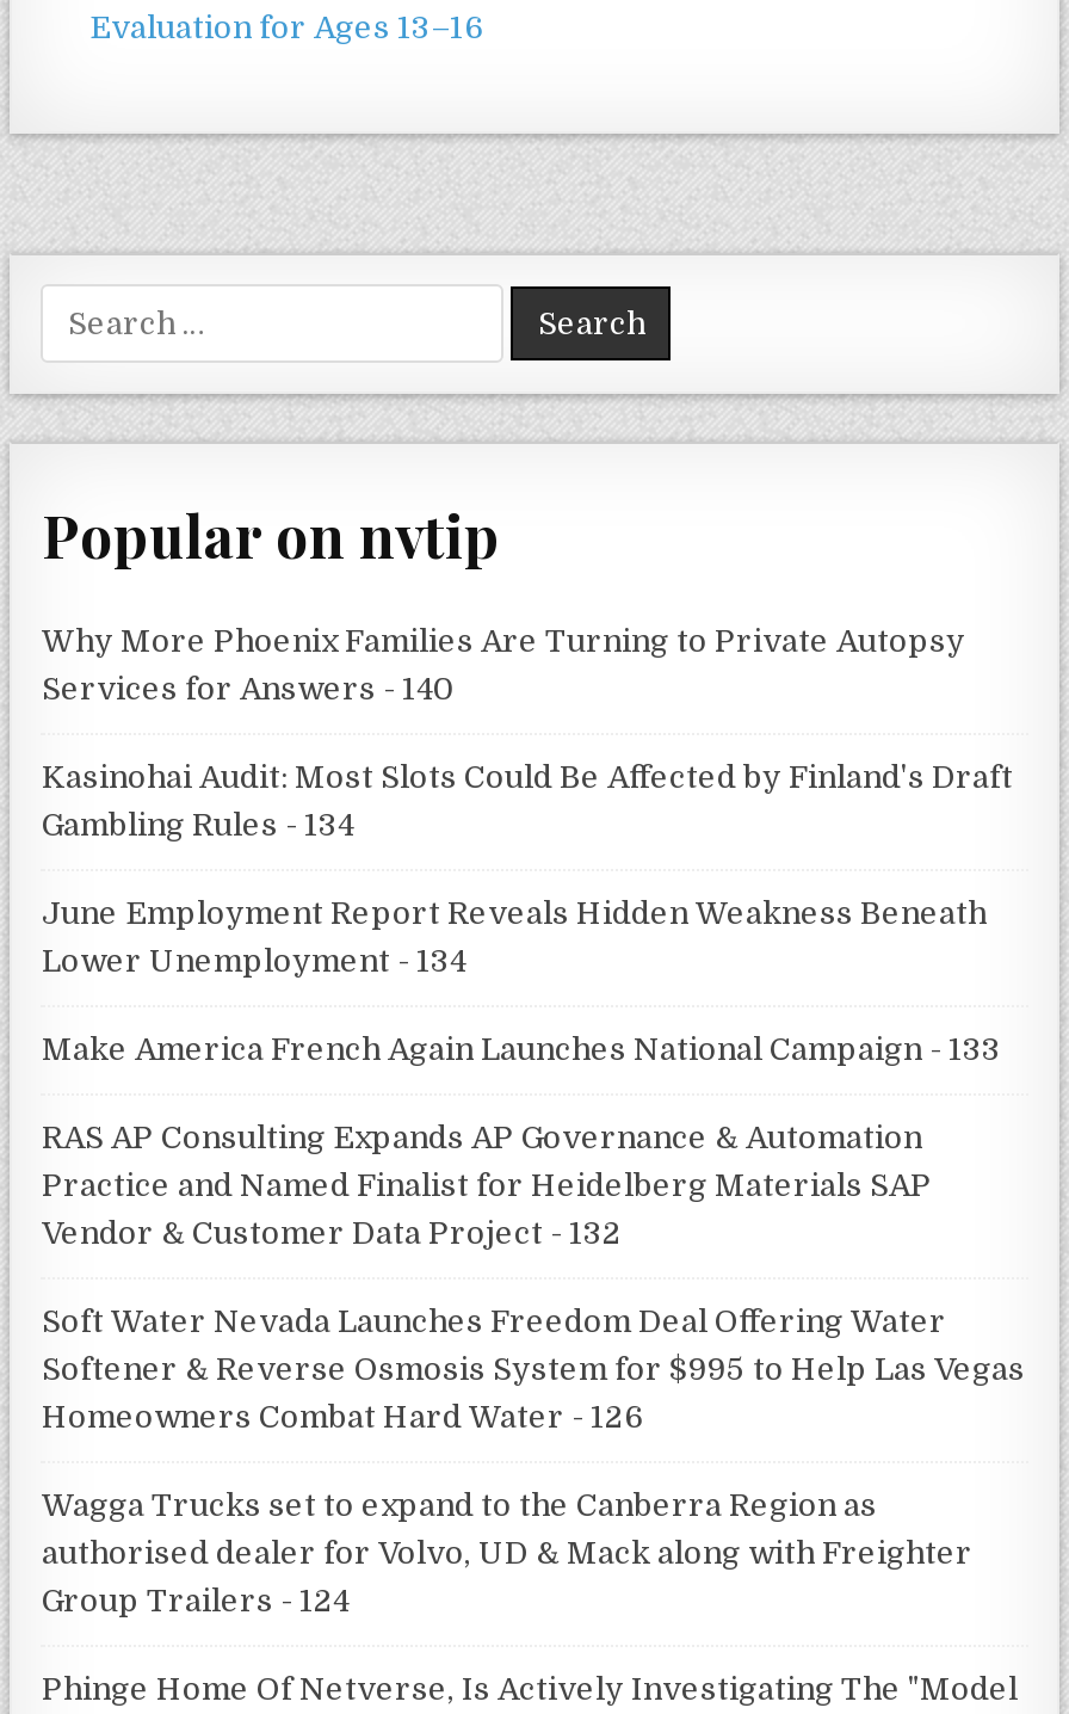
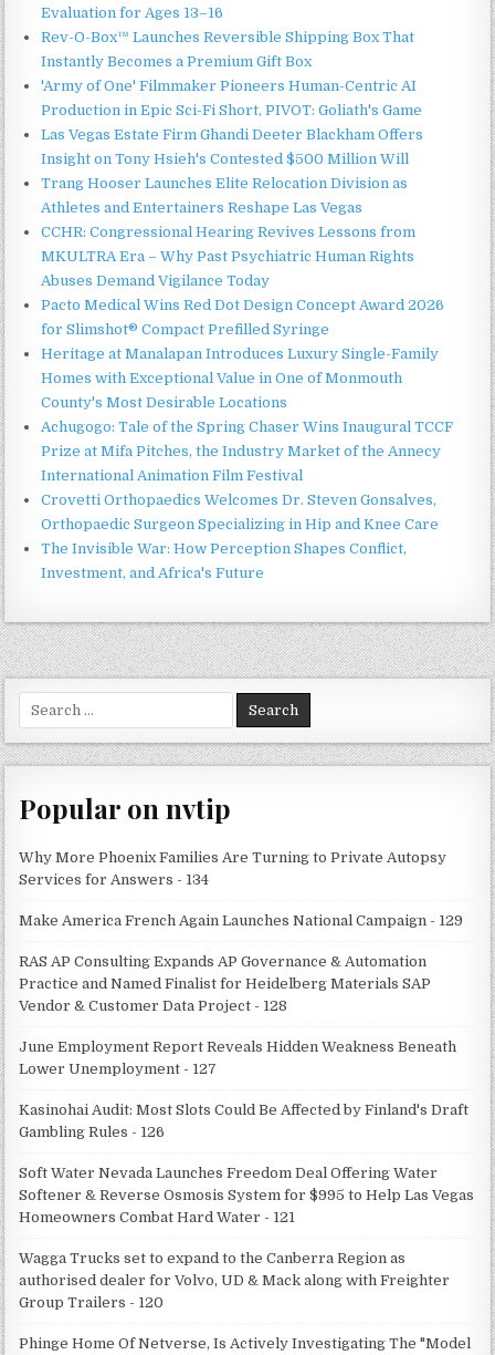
+ Rev-O-Box™ Launches Reversible Shipping Box That
+ Instantly Becomes a Premium Gift Box
+ 'Army of One' Filmmaker Pioneers Human-Centric AI
+ Production in Epic Sci-Fi Short, PIVOT: Goliath's Game
+ Las Vegas Estate Firm Ghandi Deeter Blackham Offers
+ Insight on Tony Hsieh's Contested $500 Million Will
+ Trang Hooser Launches Elite Relocation Division as
+ Athletes and Entertainers Reshape Las Vegas
+ CCHR: Congressional Hearing Revives Lessons from
+ MKULTRA Era – Why Past Psychiatric Human Rights
+ Abuses Demand Vigilance Today
+ Pacto Medical Wins Red Dot Design Concept Award 2026
+ for Slimshot® Compact Prefilled Syringe
+ Heritage at Manalapan Introduces Luxury Single-Family
+ Homes with Exceptional Value in One of Monmouth
+ County's Most Desirable Locations
+ Achugogo: Tale of the Spring Chaser Wins Inaugural TCCF
+ Prize at Mifa Pitches, the Industry Market of the Annecy
+ International Animation Film Festival
+ Crovetti Orthopaedics Welcomes Dr. Steven Gonsalves,
+ Orthopaedic Surgeon Specializing in Hip and Knee Care
+ The Invisible War: How Perception Shapes Conflict,
+ Investment, and Africa's Future

- Services for Answers - 140
- Gambling Rules - 134
- Lower Unemployment - 134
- Make America French Again Launches National Campaign - 133
+ Services for Answers - 134
+ Make America French Again Launches National Campaign - 129

moved down: Kasinohai Audit: Most Slots Could Be Affected by Finland's Draft

moved down: June Employment Report Reveals Hidden Weakness Beneath

- Vendor & Customer Data Project - 132
+ Vendor & Customer Data Project - 128
+ Lower Unemployment - 127
+ Gambling Rules - 126

- Homeowners Combat Hard Water - 126
+ Homeowners Combat Hard Water - 121

- Group Trailers - 124
+ Group Trailers - 120
